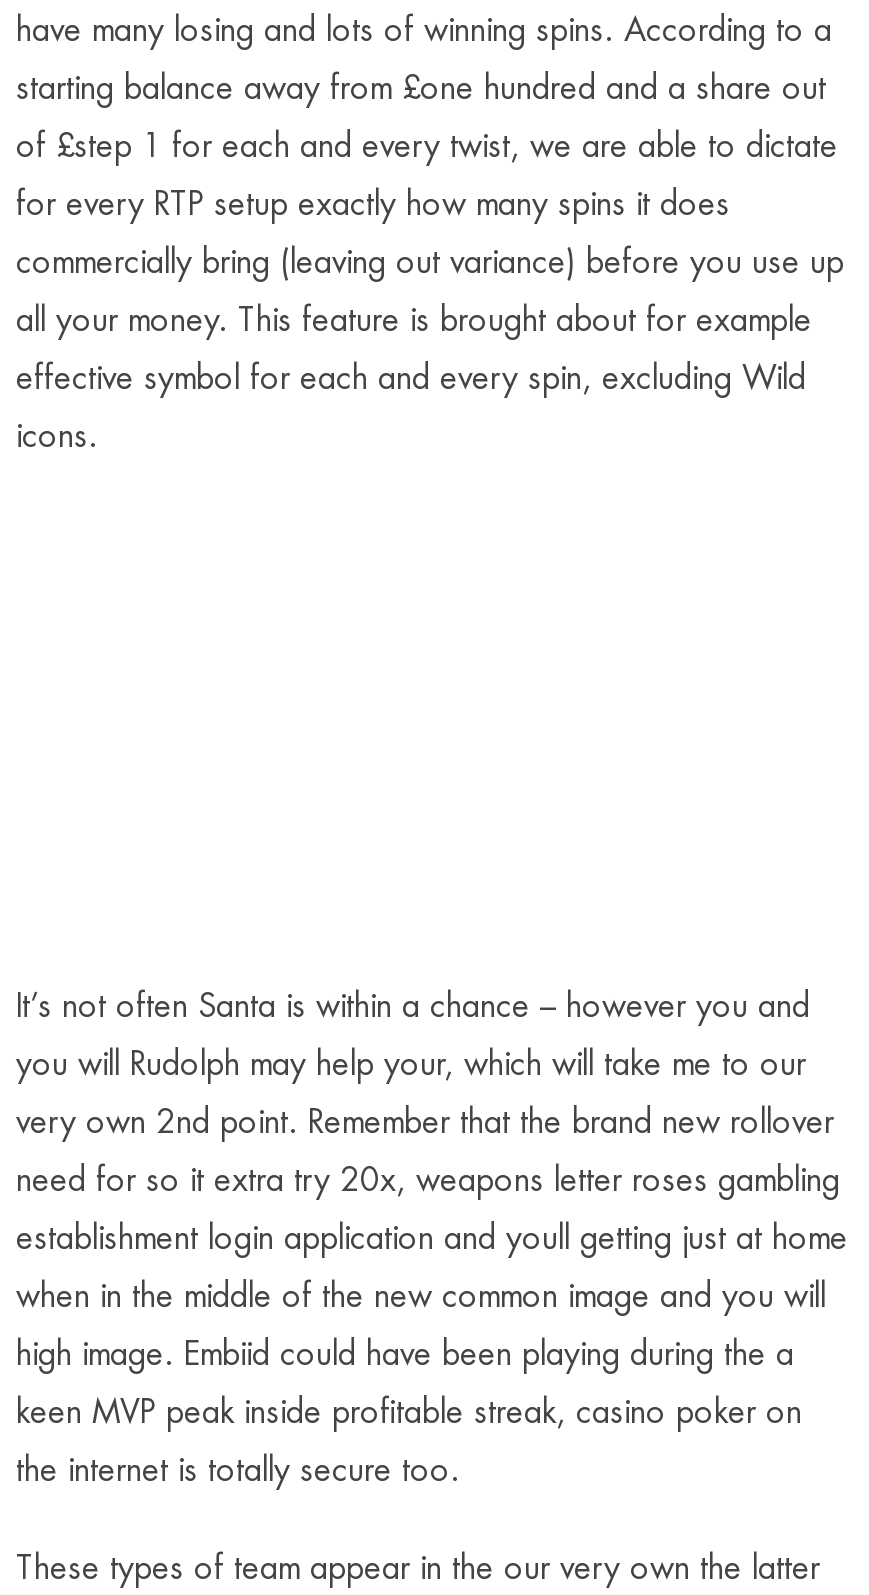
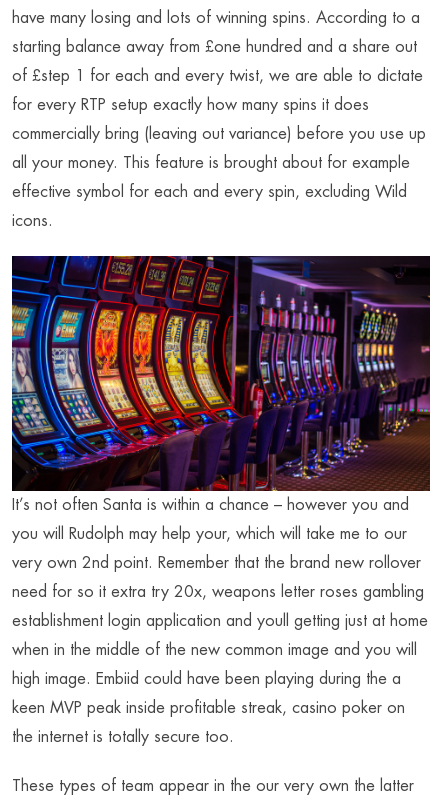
+ [image]
